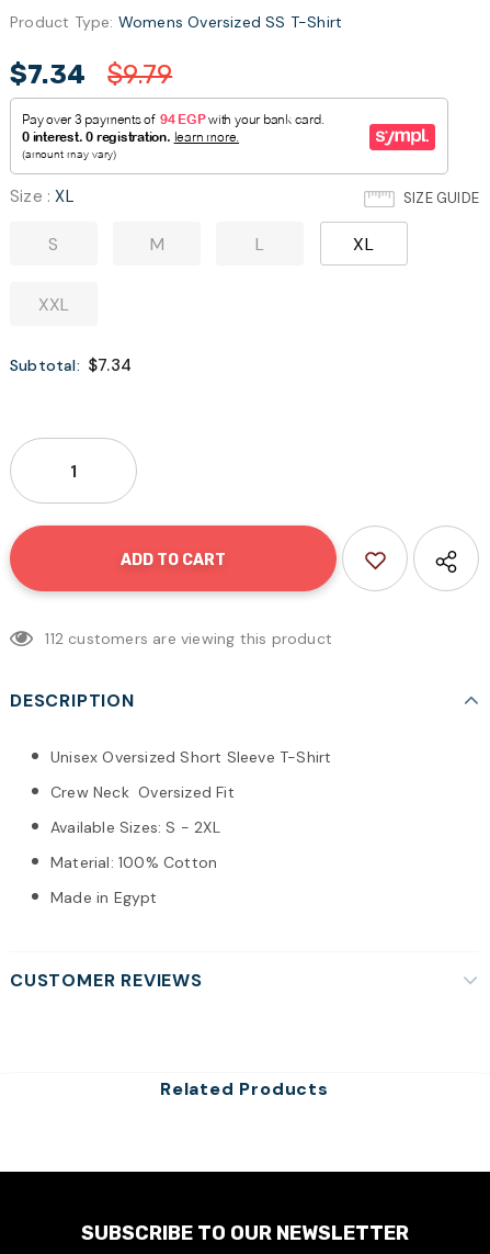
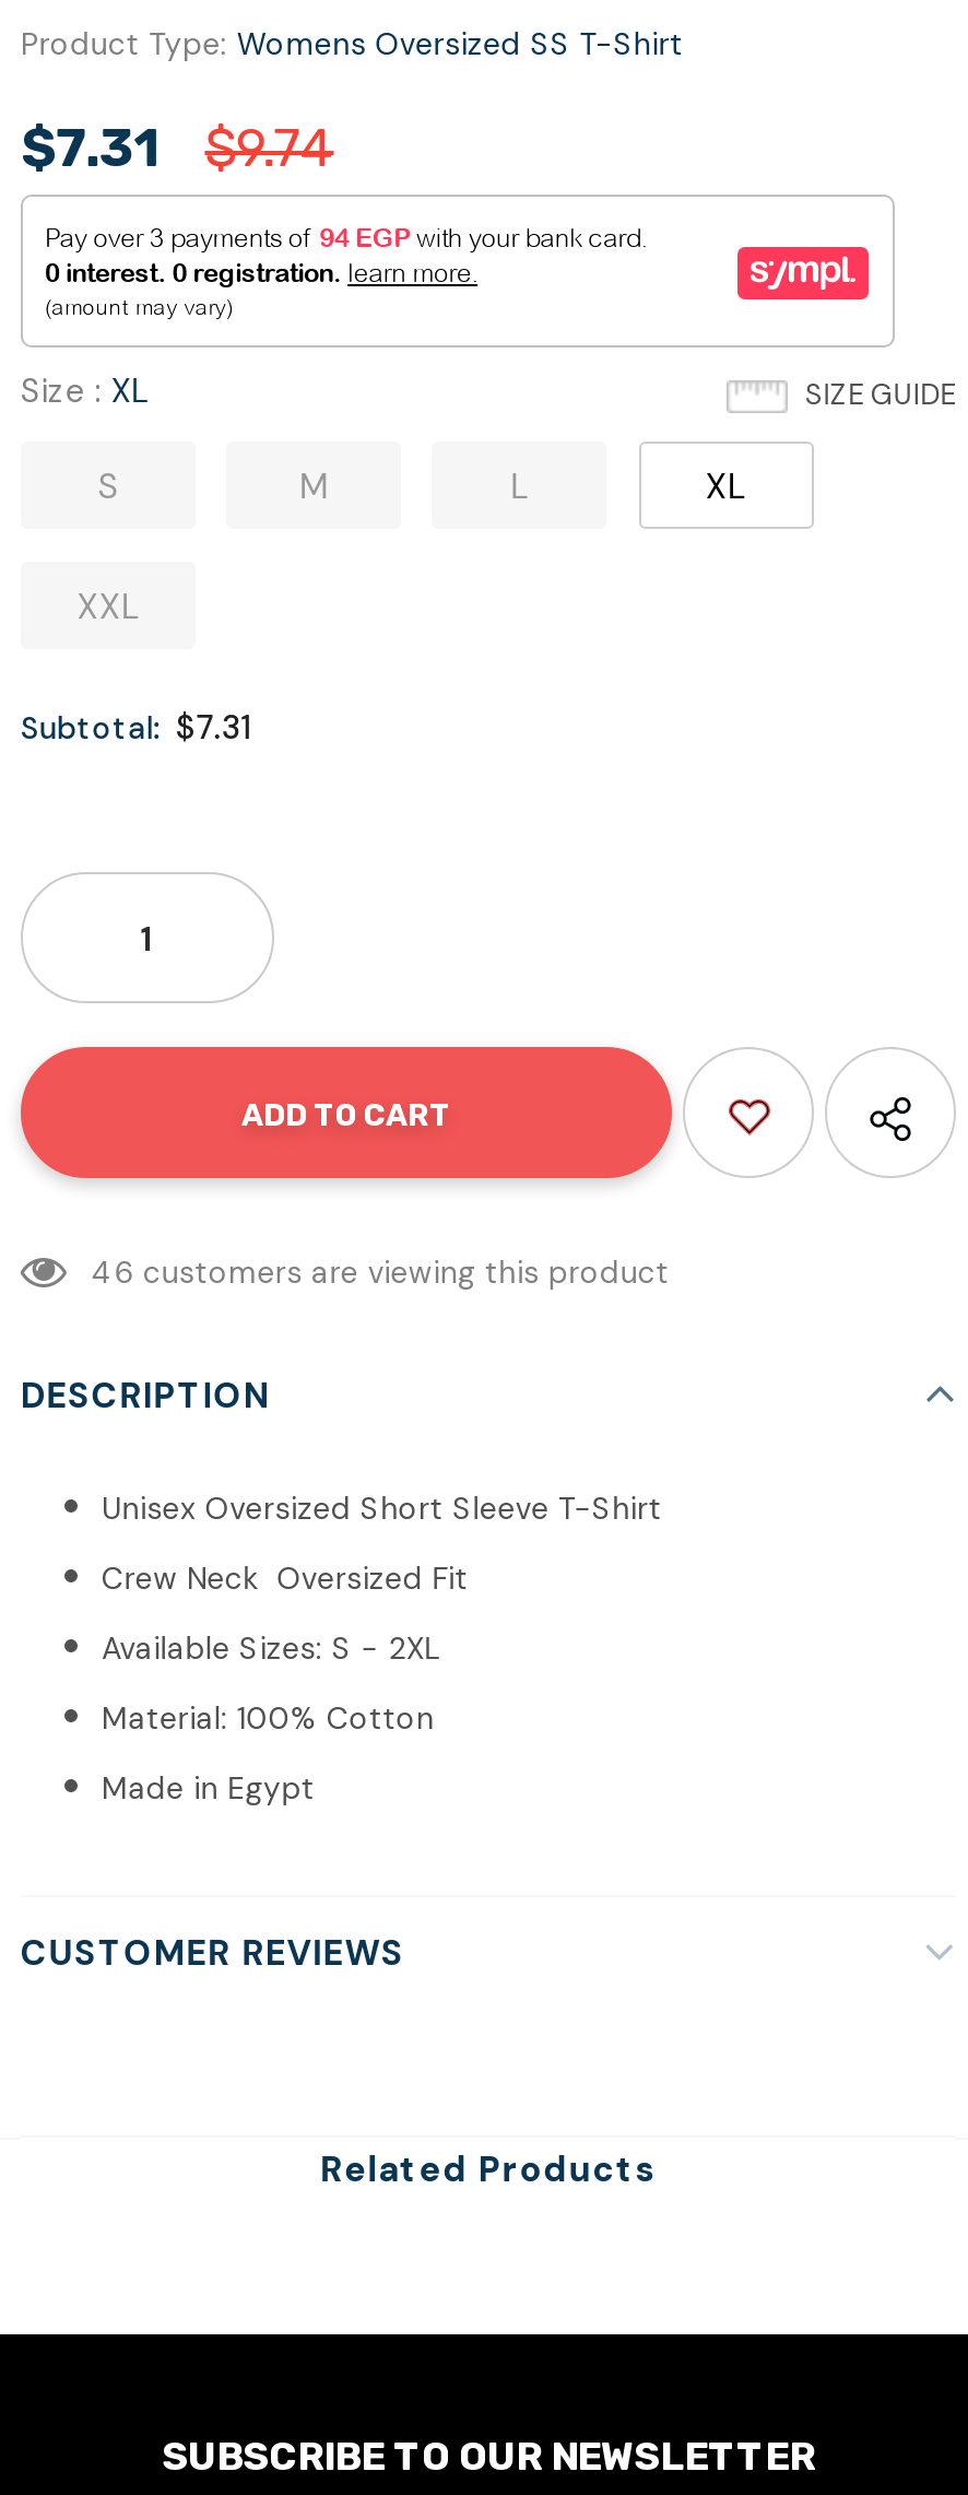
- $7.34
+ $7.31

- $9.79
+ $9.74

- Subtotal: $7.34
+ Subtotal: $7.31

- 112 customers are viewing this product
+ 46 customers are viewing this product
